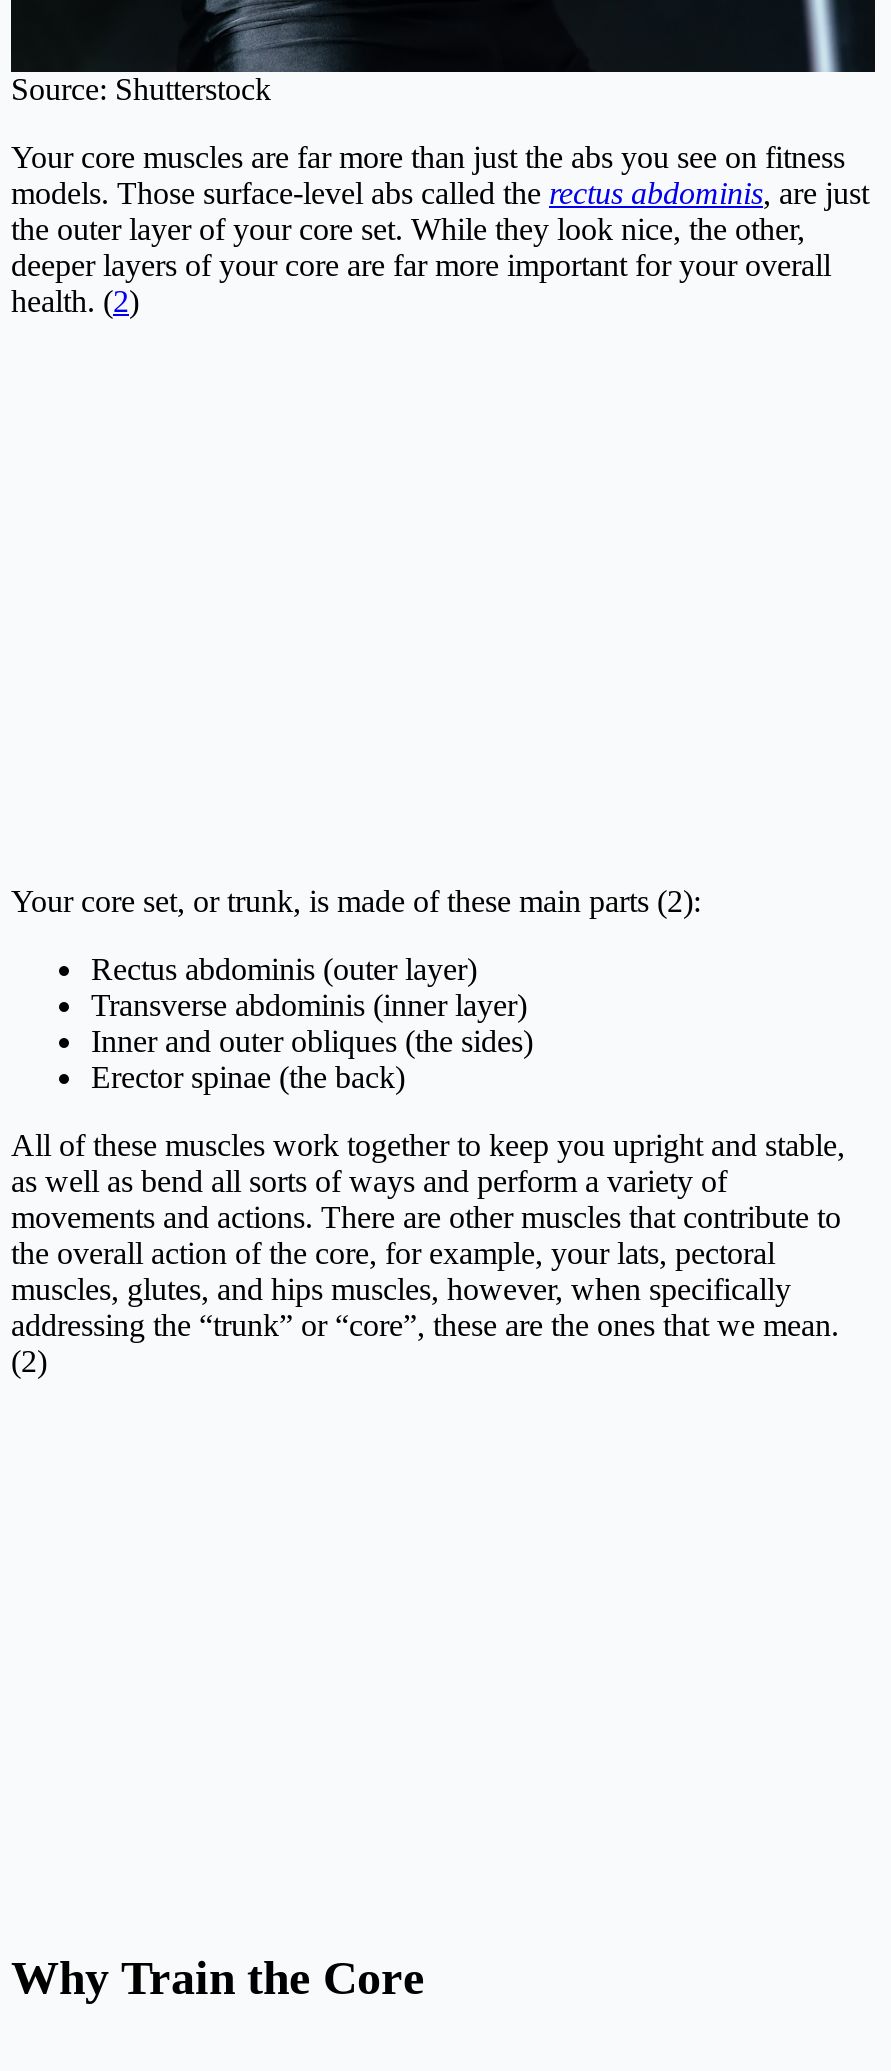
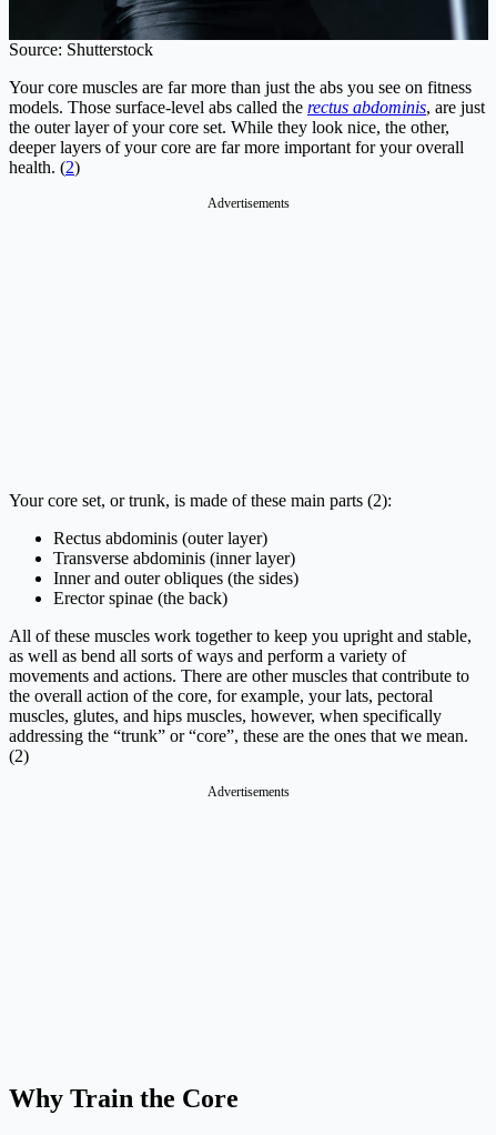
+ Advertisements

+ Advertisements
